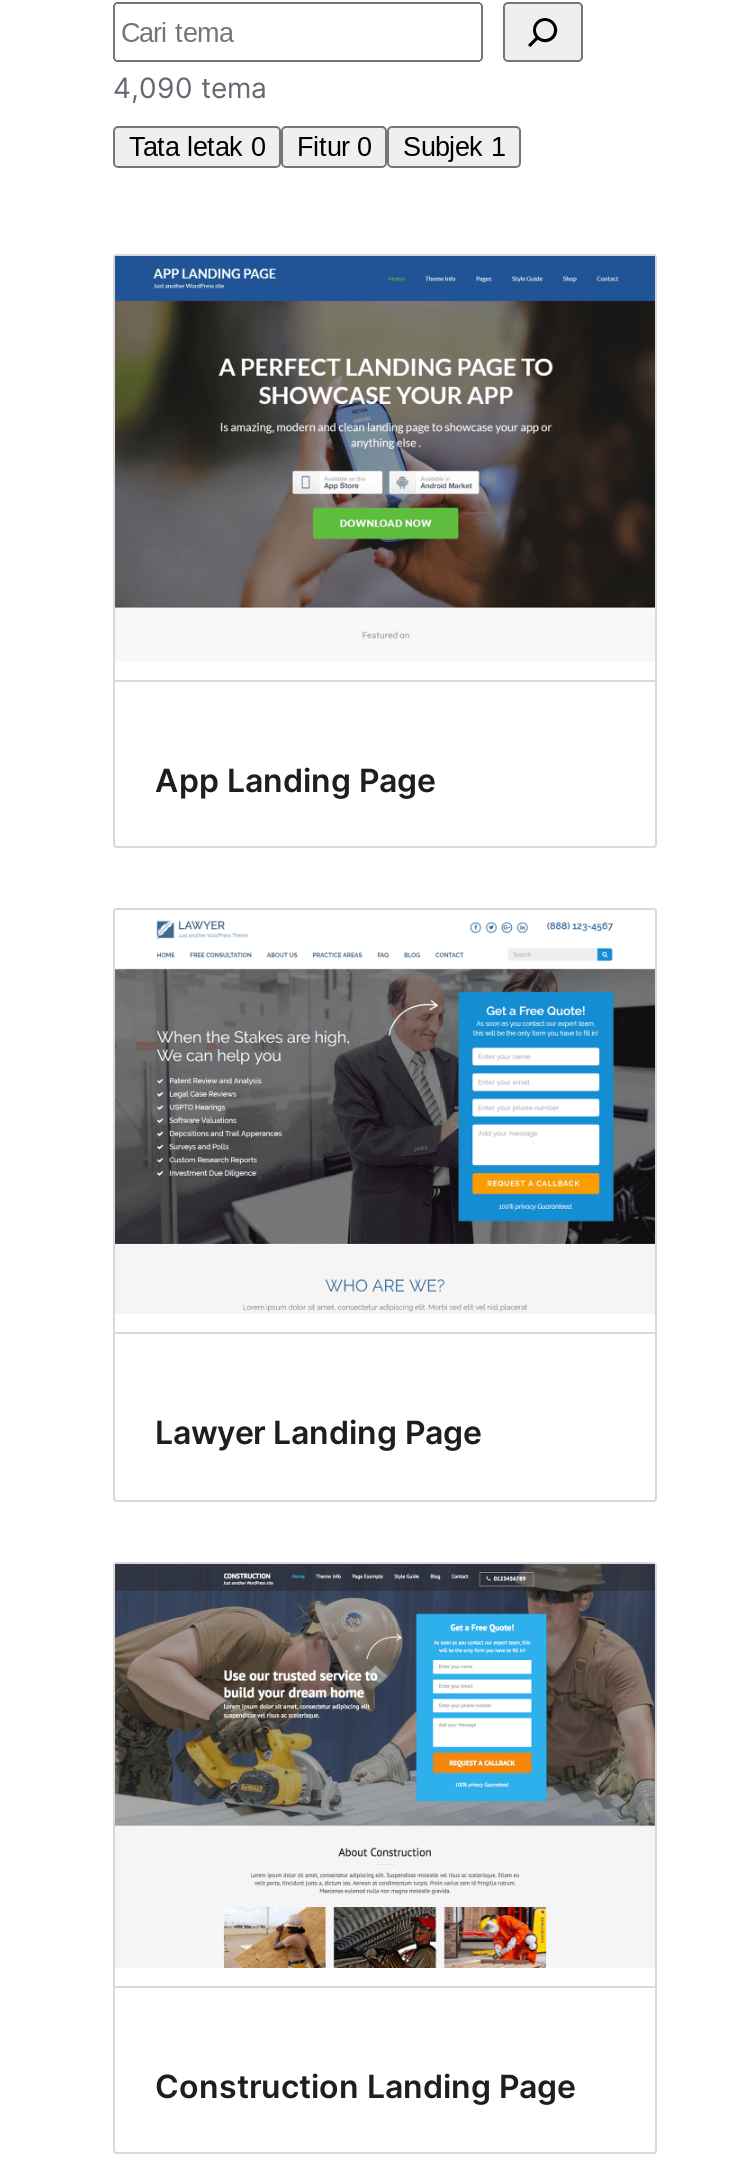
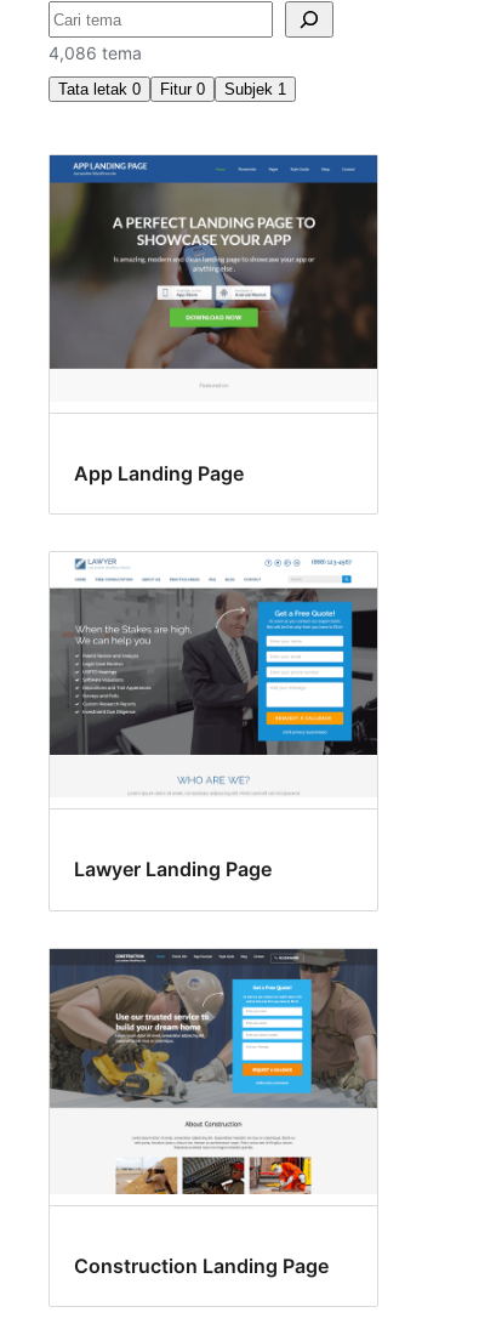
- 4,090 tema
+ 4,086 tema
